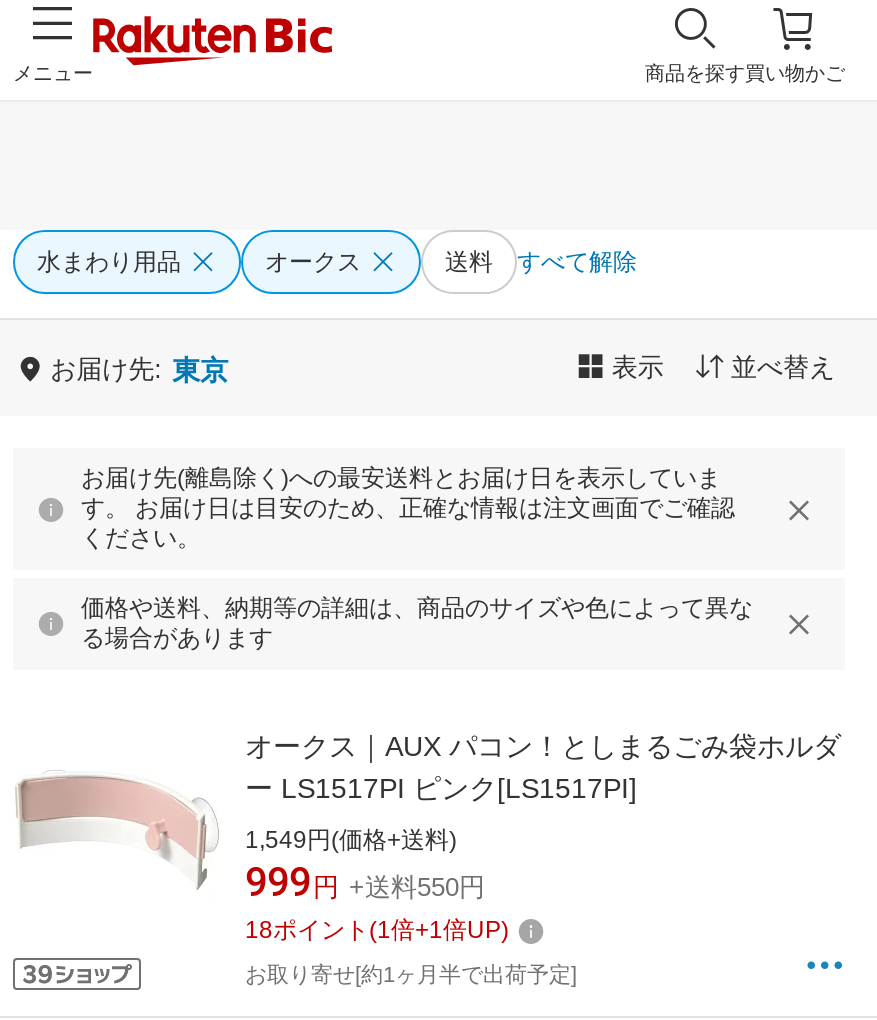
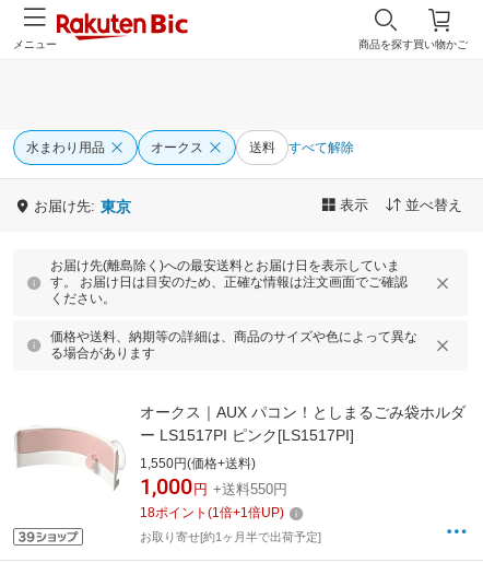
- 1,549円(価格+送料)
+ 1,550円(価格+送料)

- 999円 +送料550円
+ 1,000円 +送料550円
